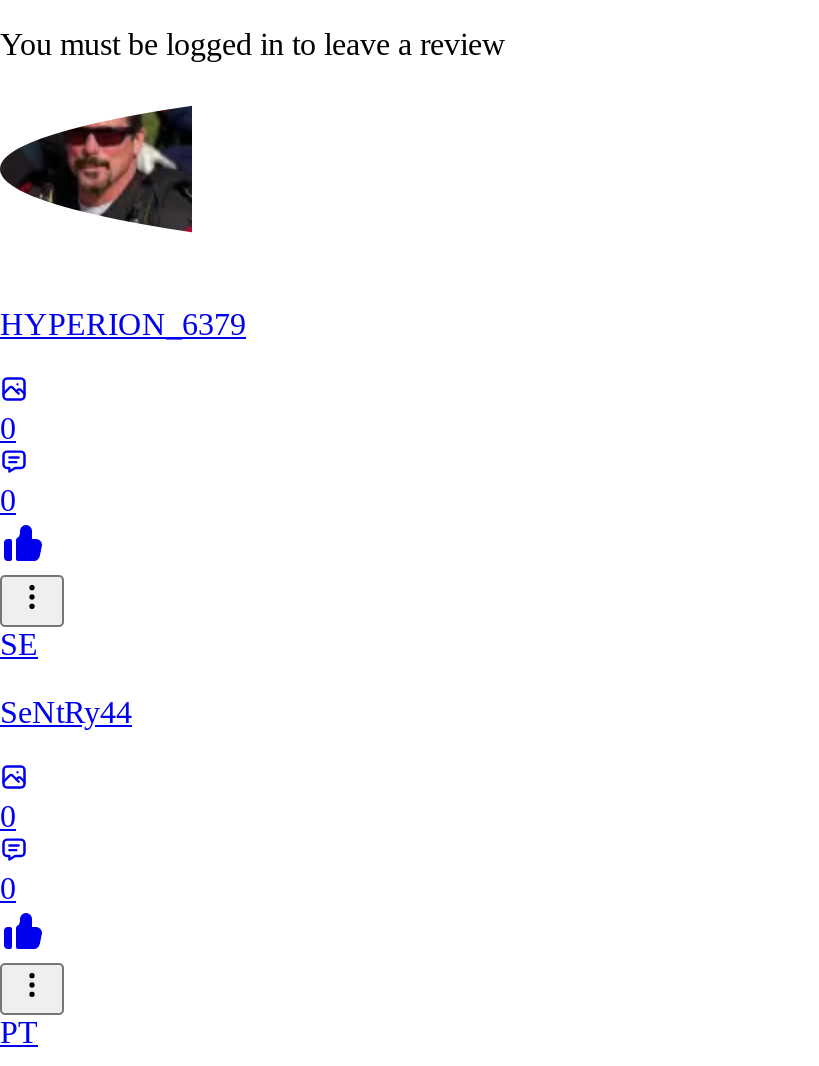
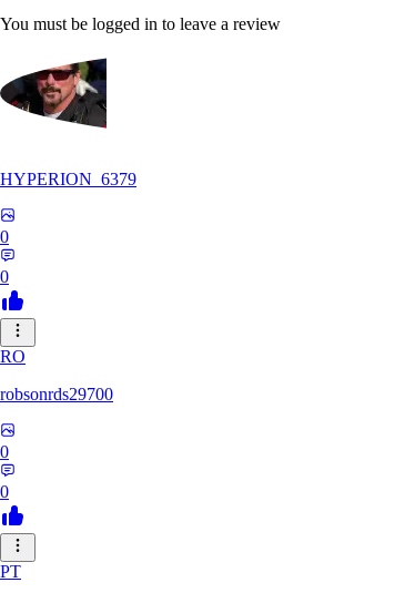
- SE
+ RO

- SeNtRy44
+ robsonrds29700
